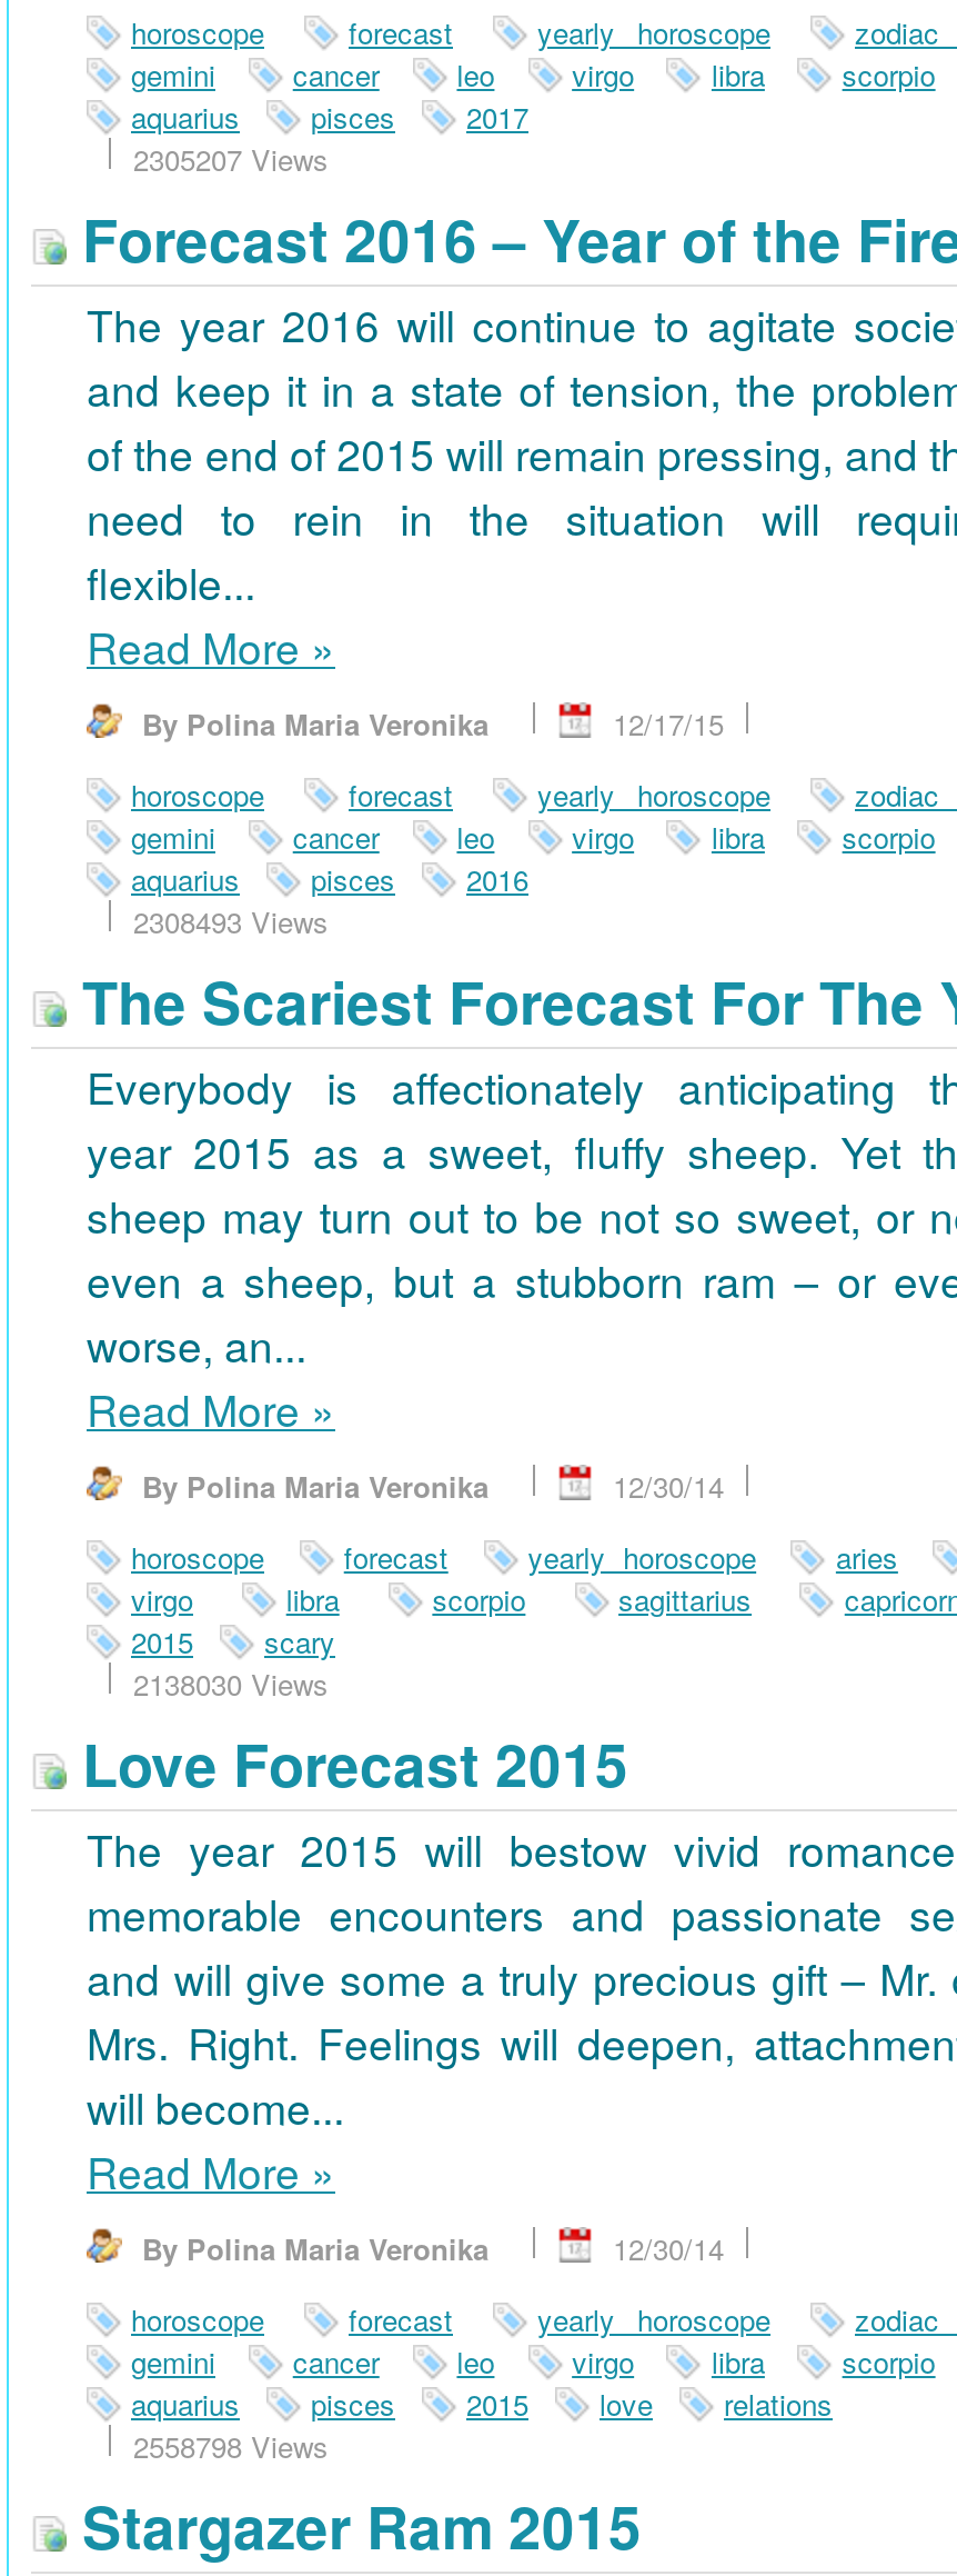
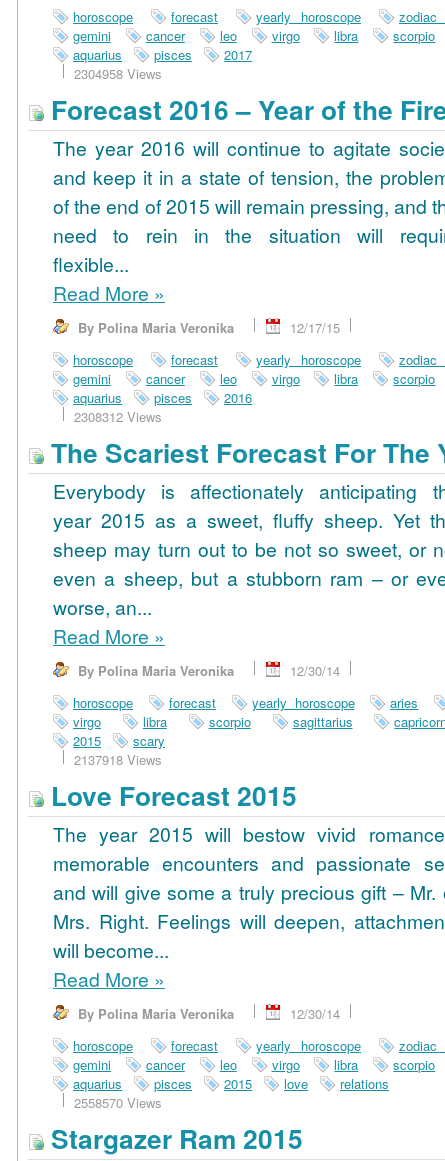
- 2305207 Views
+ 2304958 Views

- 2308493 Views
+ 2308312 Views

- 2138030 Views
+ 2137918 Views

- 2558798 Views
+ 2558570 Views
